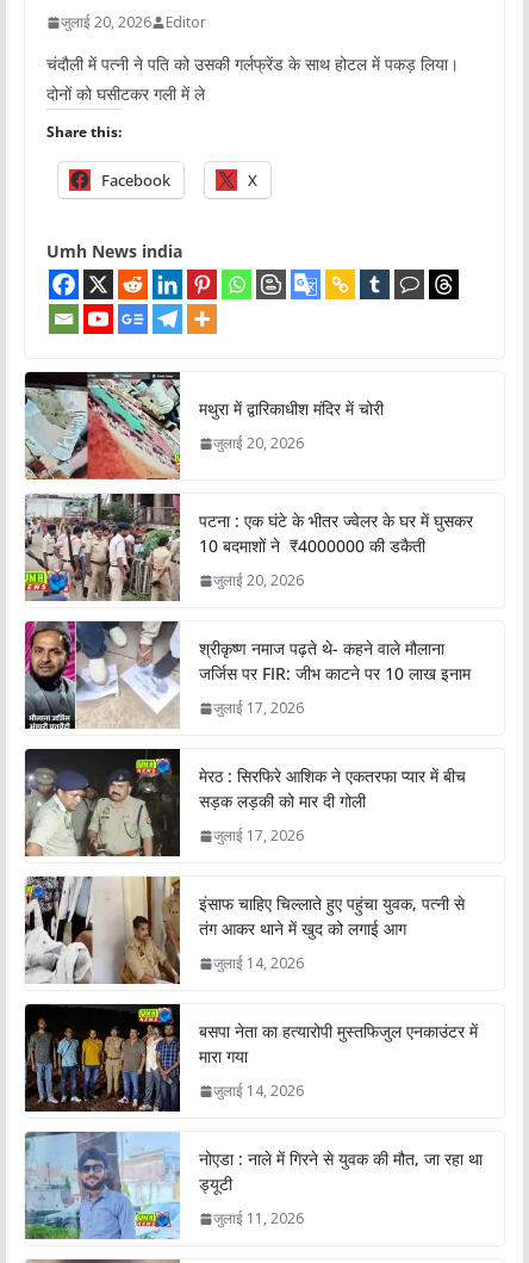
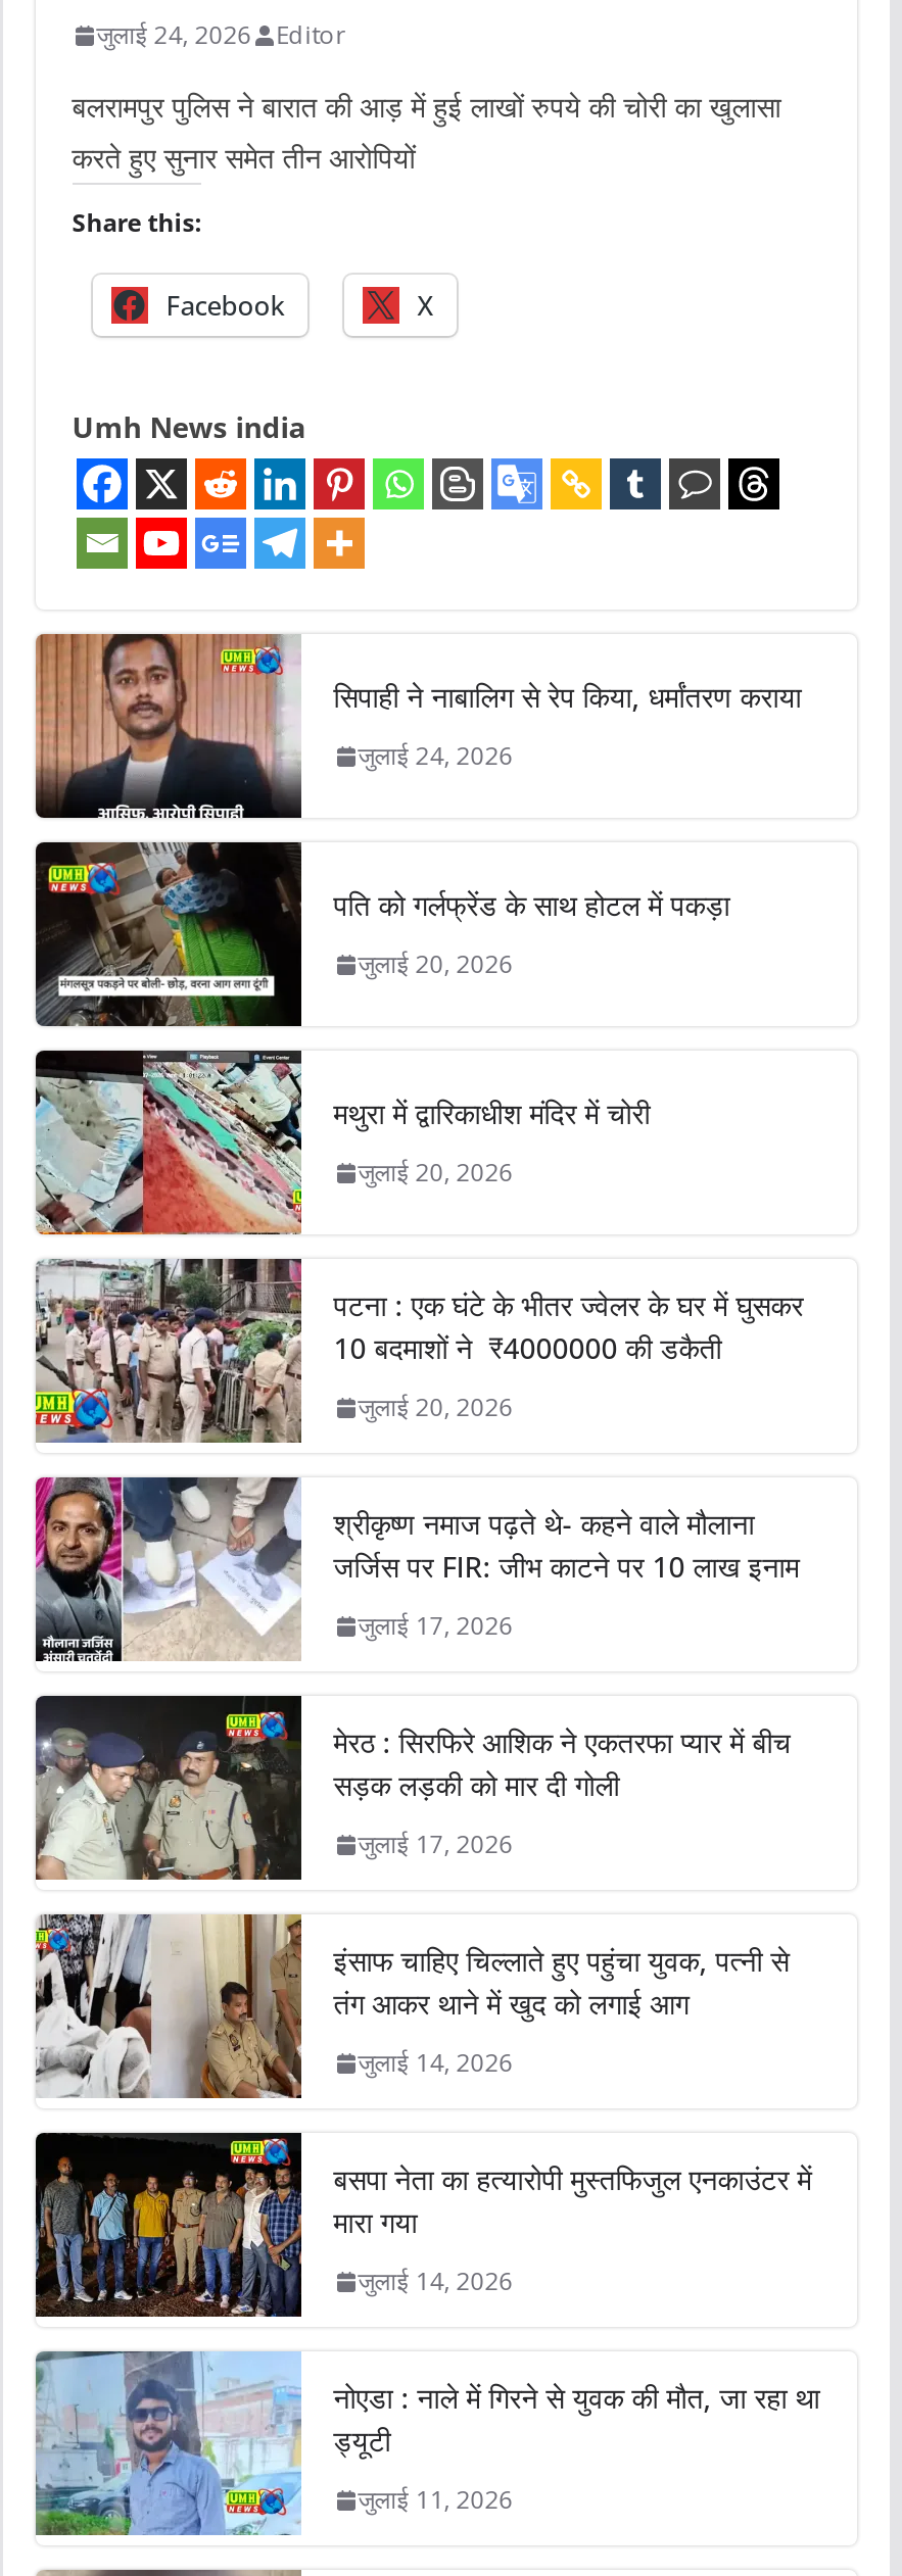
- जुलाई 20, 2026 Editor
+ जुलाई 24, 2026 Editor

- चंदौली में पत्नी ने पति को उसकी गर्लफ्रेंड के साथ होटल में पकड़ लिया।
- दोनों को घसीटकर गली में ले
+ बलरामपुर पुलिस ने बारात की आड़ में हुई लाखों रुपये की चोरी का खुलासा
+ करते हुए सुनार समेत तीन आरोपियों

+ [image]
+ सिपाही ने नाबालिग से रेप किया, धर्मांतरण कराया
+ जुलाई 24, 2026

+ [image]
+ पति को गर्लफ्रेंड के साथ होटल में पकड़ा
+ जुलाई 20, 2026
